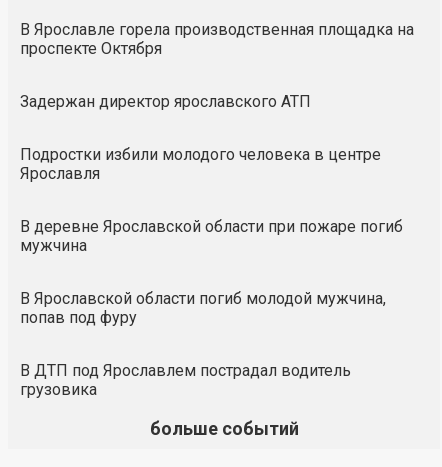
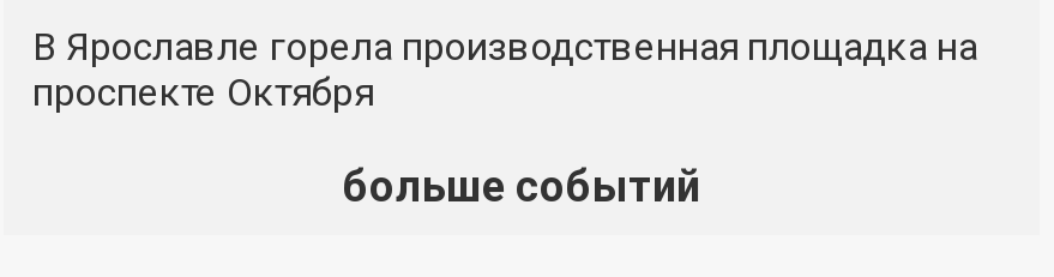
- Задержан директор ярославского АТП
- Подростки избили молодого человека в центре
- Ярославля
- В деревне Ярославской области при пожаре погиб
- мужчина
- В Ярославской области погиб молодой мужчина,
- попав под фуру
- В ДТП под Ярославлем пострадал водитель
- грузовика
